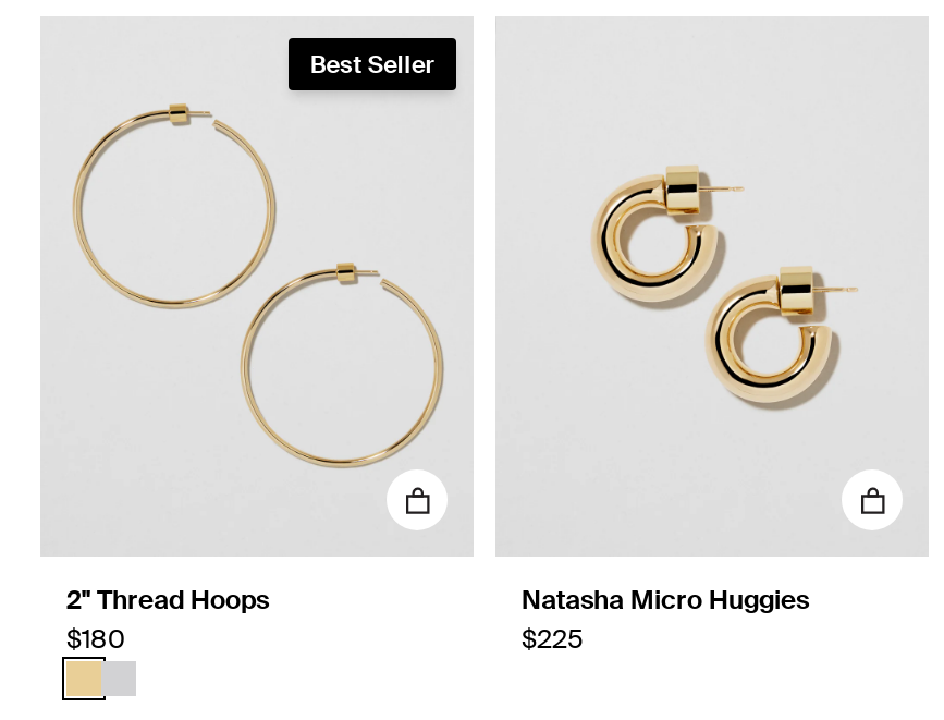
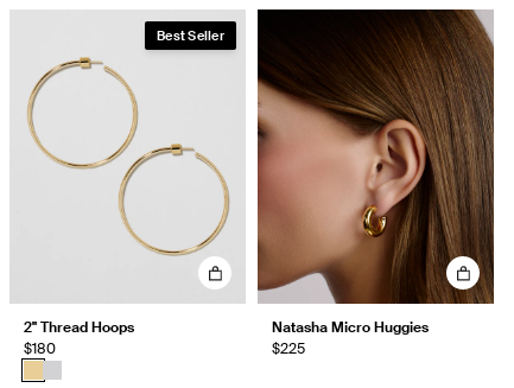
- [image]
+ [image]
